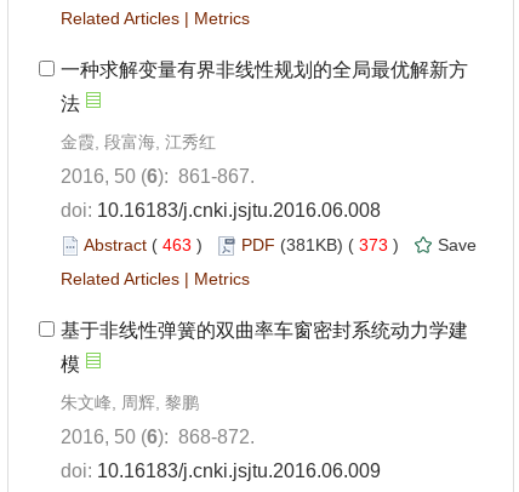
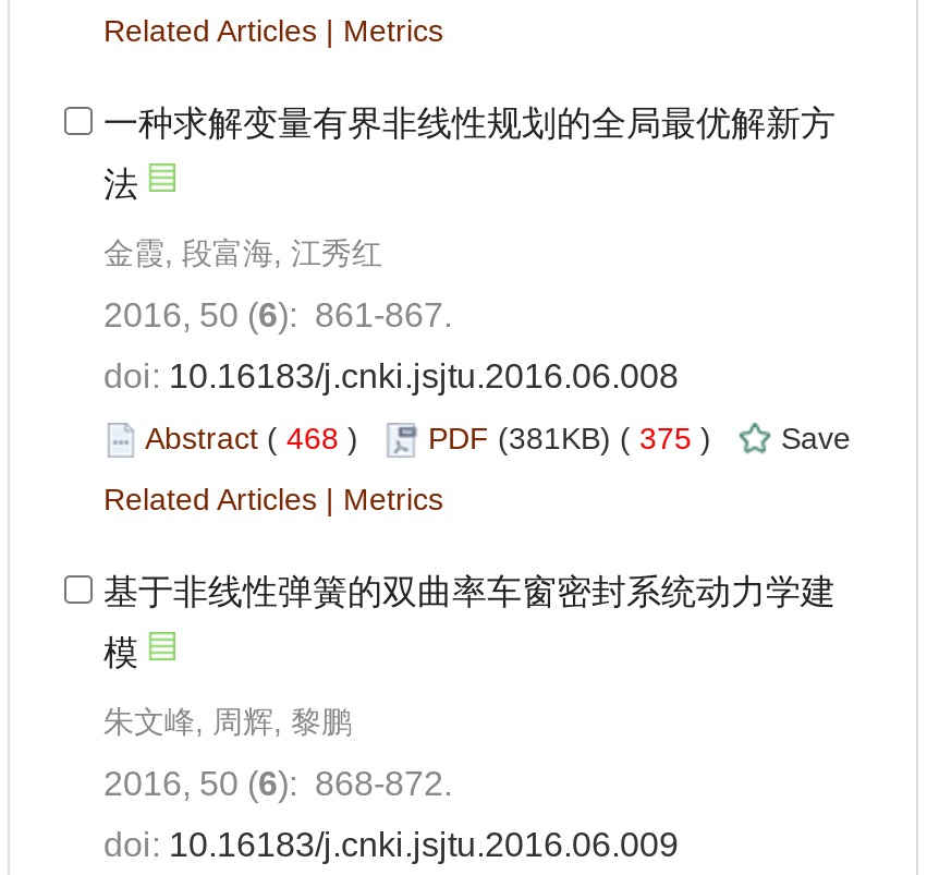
- Abstract (463)
+ Abstract (468)

- PDF (381KB) (373)
+ PDF (381KB) (375)
